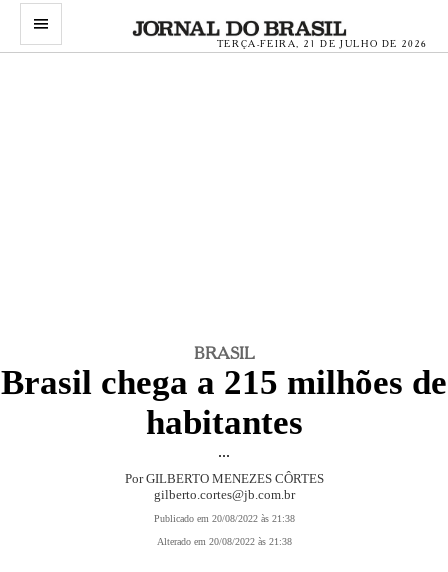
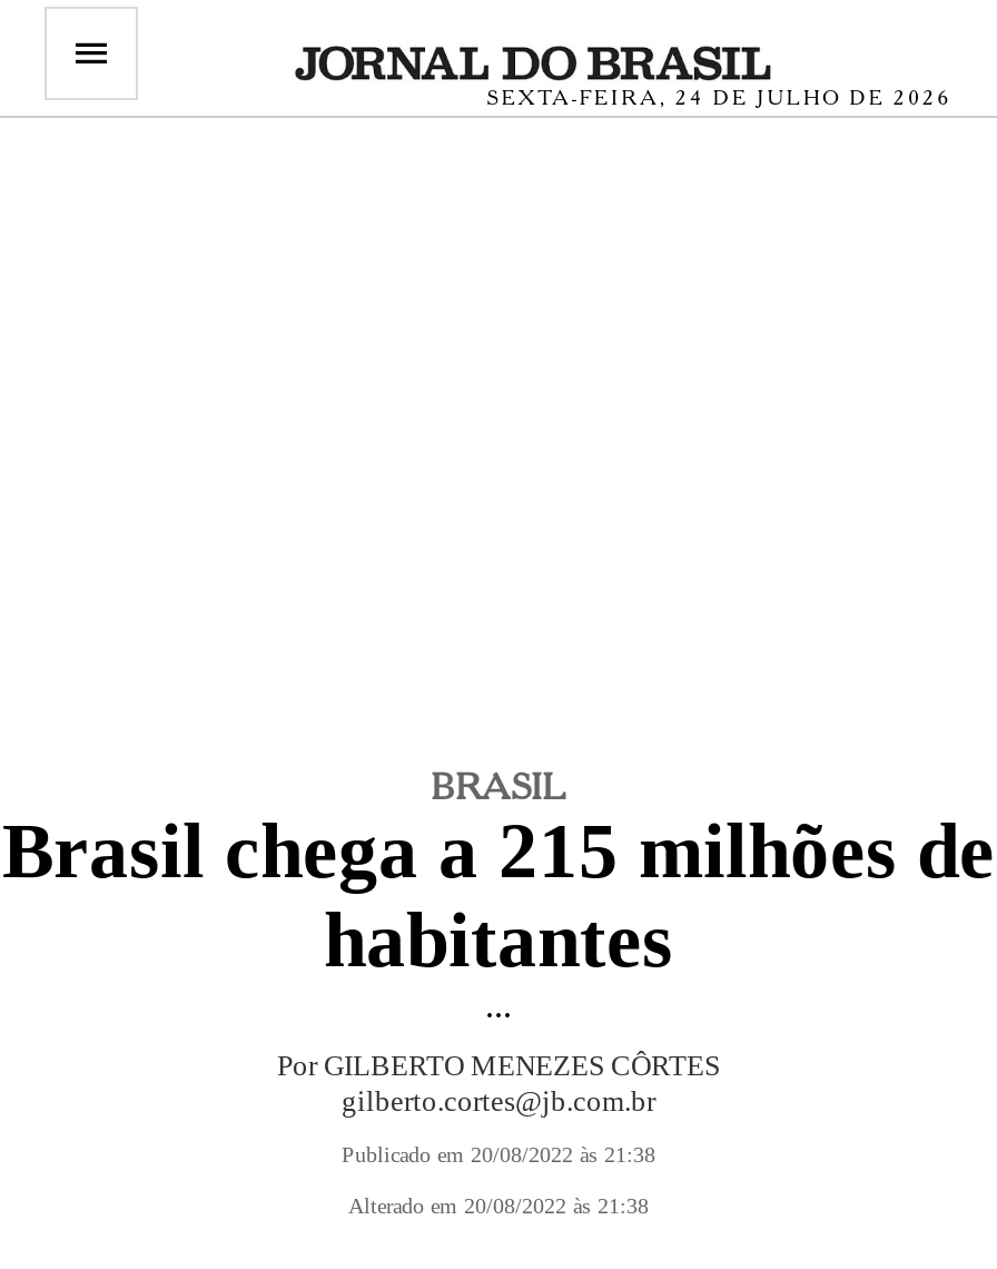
- TERÇA-FEIRA, 21 DE JULHO DE 2026
+ SEXTA-FEIRA, 24 DE JULHO DE 2026
